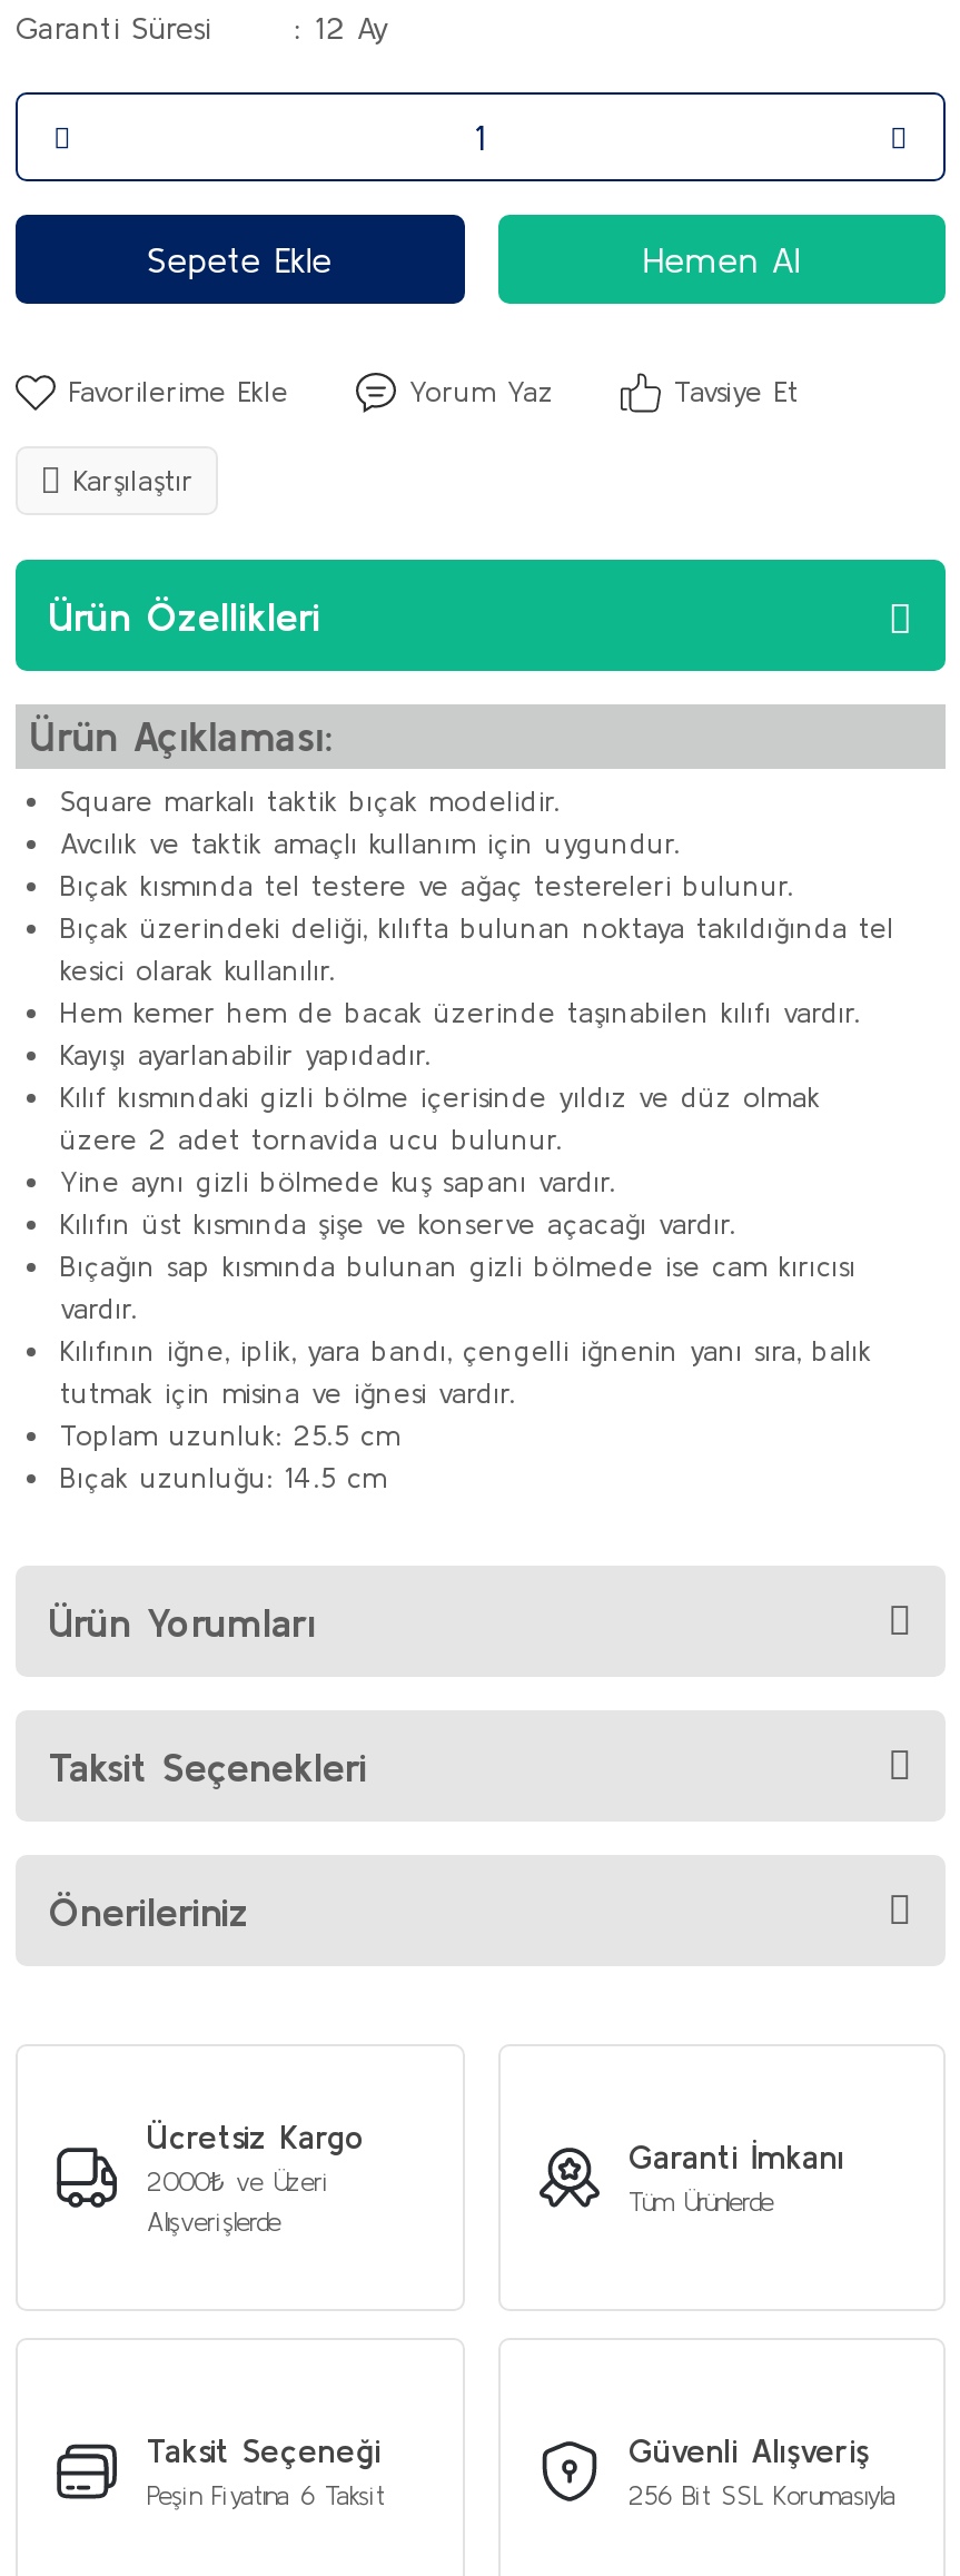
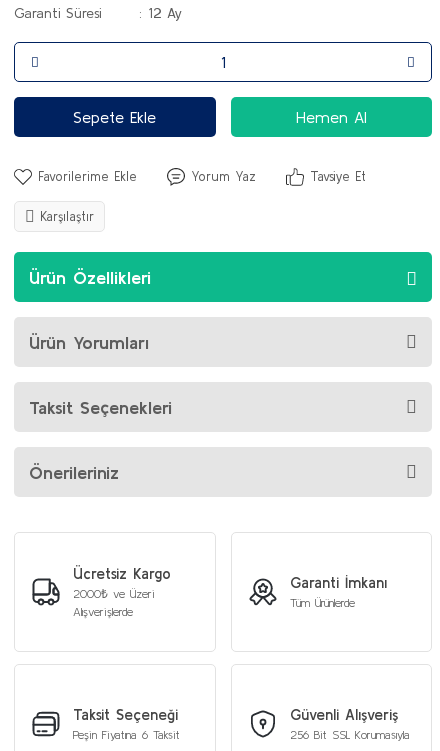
- Ürün Açıklaması:
- Square markalı taktik bıçak modelidir.
- Avcılık ve taktik amaçlı kullanım için uygundur.
- Bıçak kısmında tel testere ve ağaç testereleri bulunur.
- Bıçak üzerindeki deliği, kılıfta bulunan noktaya takıldığında tel
- kesici olarak kullanılır.
- Hem kemer hem de bacak üzerinde taşınabilen kılıfı vardır.
- Kayışı ayarlanabilir yapıdadır.
- Kılıf kısmındaki gizli bölme içerisinde yıldız ve düz olmak
- üzere 2 adet tornavida ucu bulunur.
- Yine aynı gizli bölmede kuş sapanı vardır.
- Kılıfın üst kısmında şişe ve konserve açacağı vardır.
- Bıçağın sap kısmında bulunan gizli bölmede ise cam kırıcısı
- vardır.
- Kılıfının iğne, iplik, yara bandı, çengelli iğnenin yanı sıra, balık
- tutmak için misina ve iğnesi vardır.
- Toplam uzunluk: 25.5 cm
- Bıçak uzunluğu: 14.5 cm
